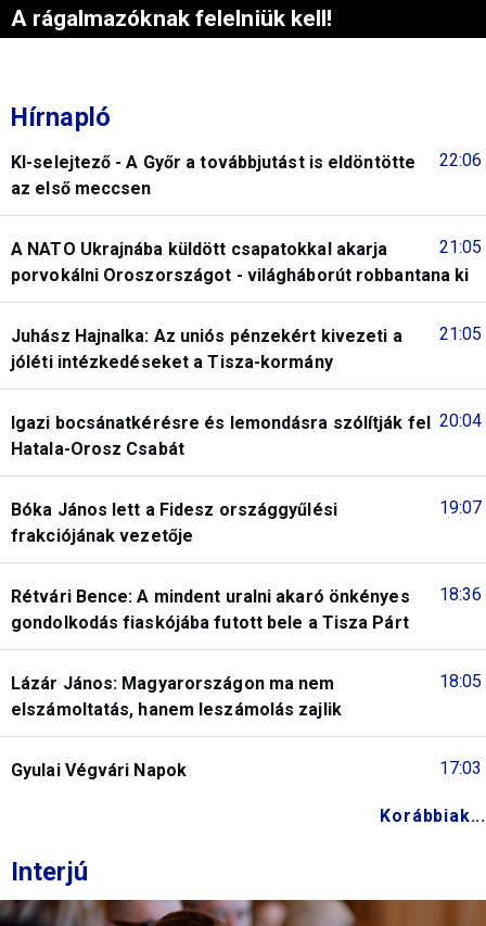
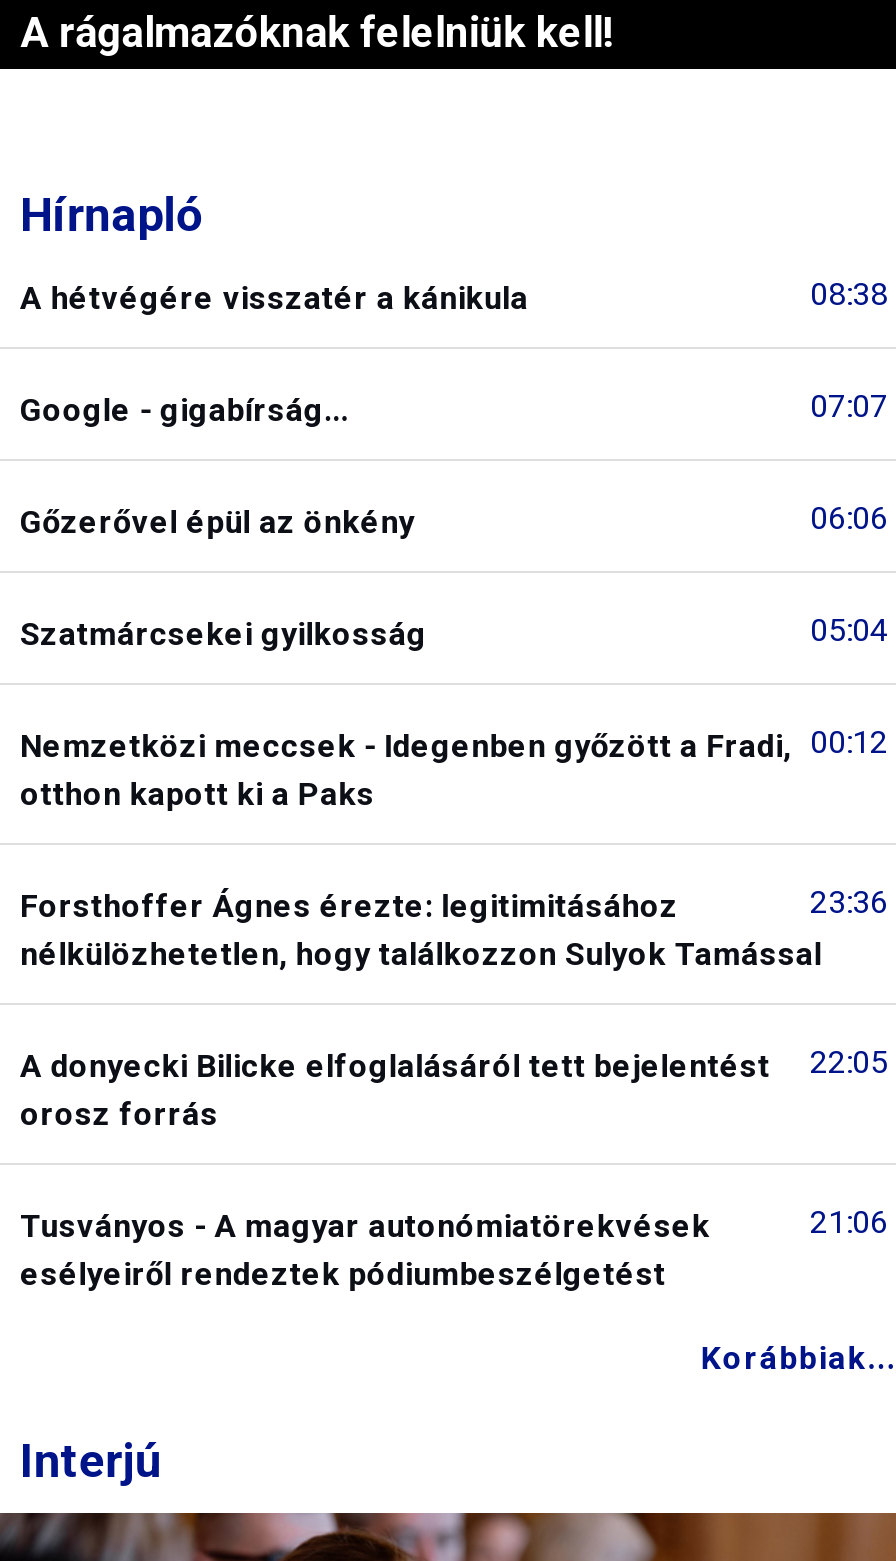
- 22:06
- Kl-selejtező - A Győr a továbbjutást is eldöntötte
- az első meccsen
+ 08:38
+ A hétvégére visszatér a kánikula

- 21:05
- A NATO Ukrajnába küldött csapatokkal akarja
- porvokálni Oroszországot - világháborút robbantana ki
+ 07:07
+ Google - gigabírság...

- 21:05
- Juhász Hajnalka: Az uniós pénzekért kivezeti a
- jóléti intézkedéseket a Tisza-kormány
+ 06:06
+ Gőzerővel épül az önkény

- 20:04
- Igazi bocsánatkérésre és lemondásra szólítják fel
- Hatala-Orosz Csabát
+ 05:04
+ Szatmárcsekei gyilkosság

- 19:07
- Bóka János lett a Fidesz országgyűlési
- frakciójának vezetője
+ 00:12
+ Nemzetközi meccsek - Idegenben győzött a Fradi,
+ otthon kapott ki a Paks

- 18:36
- Rétvári Bence: A mindent uralni akaró önkényes
- gondolkodás fiaskójába futott bele a Tisza Párt
+ 23:36
+ Forsthoffer Ágnes érezte: legitimitásához
+ nélkülözhetetlen, hogy találkozzon Sulyok Tamással

- 18:05
- Lázár János: Magyarországon ma nem
- elszámoltatás, hanem leszámolás zajlik
+ 22:05
+ A donyecki Bilicke elfoglalásáról tett bejelentést
+ orosz forrás

- 17:03
- Gyulai Végvári Napok
+ 21:06
+ Tusványos - A magyar autonómiatörekvések
+ esélyeiről rendeztek pódiumbeszélgetést
